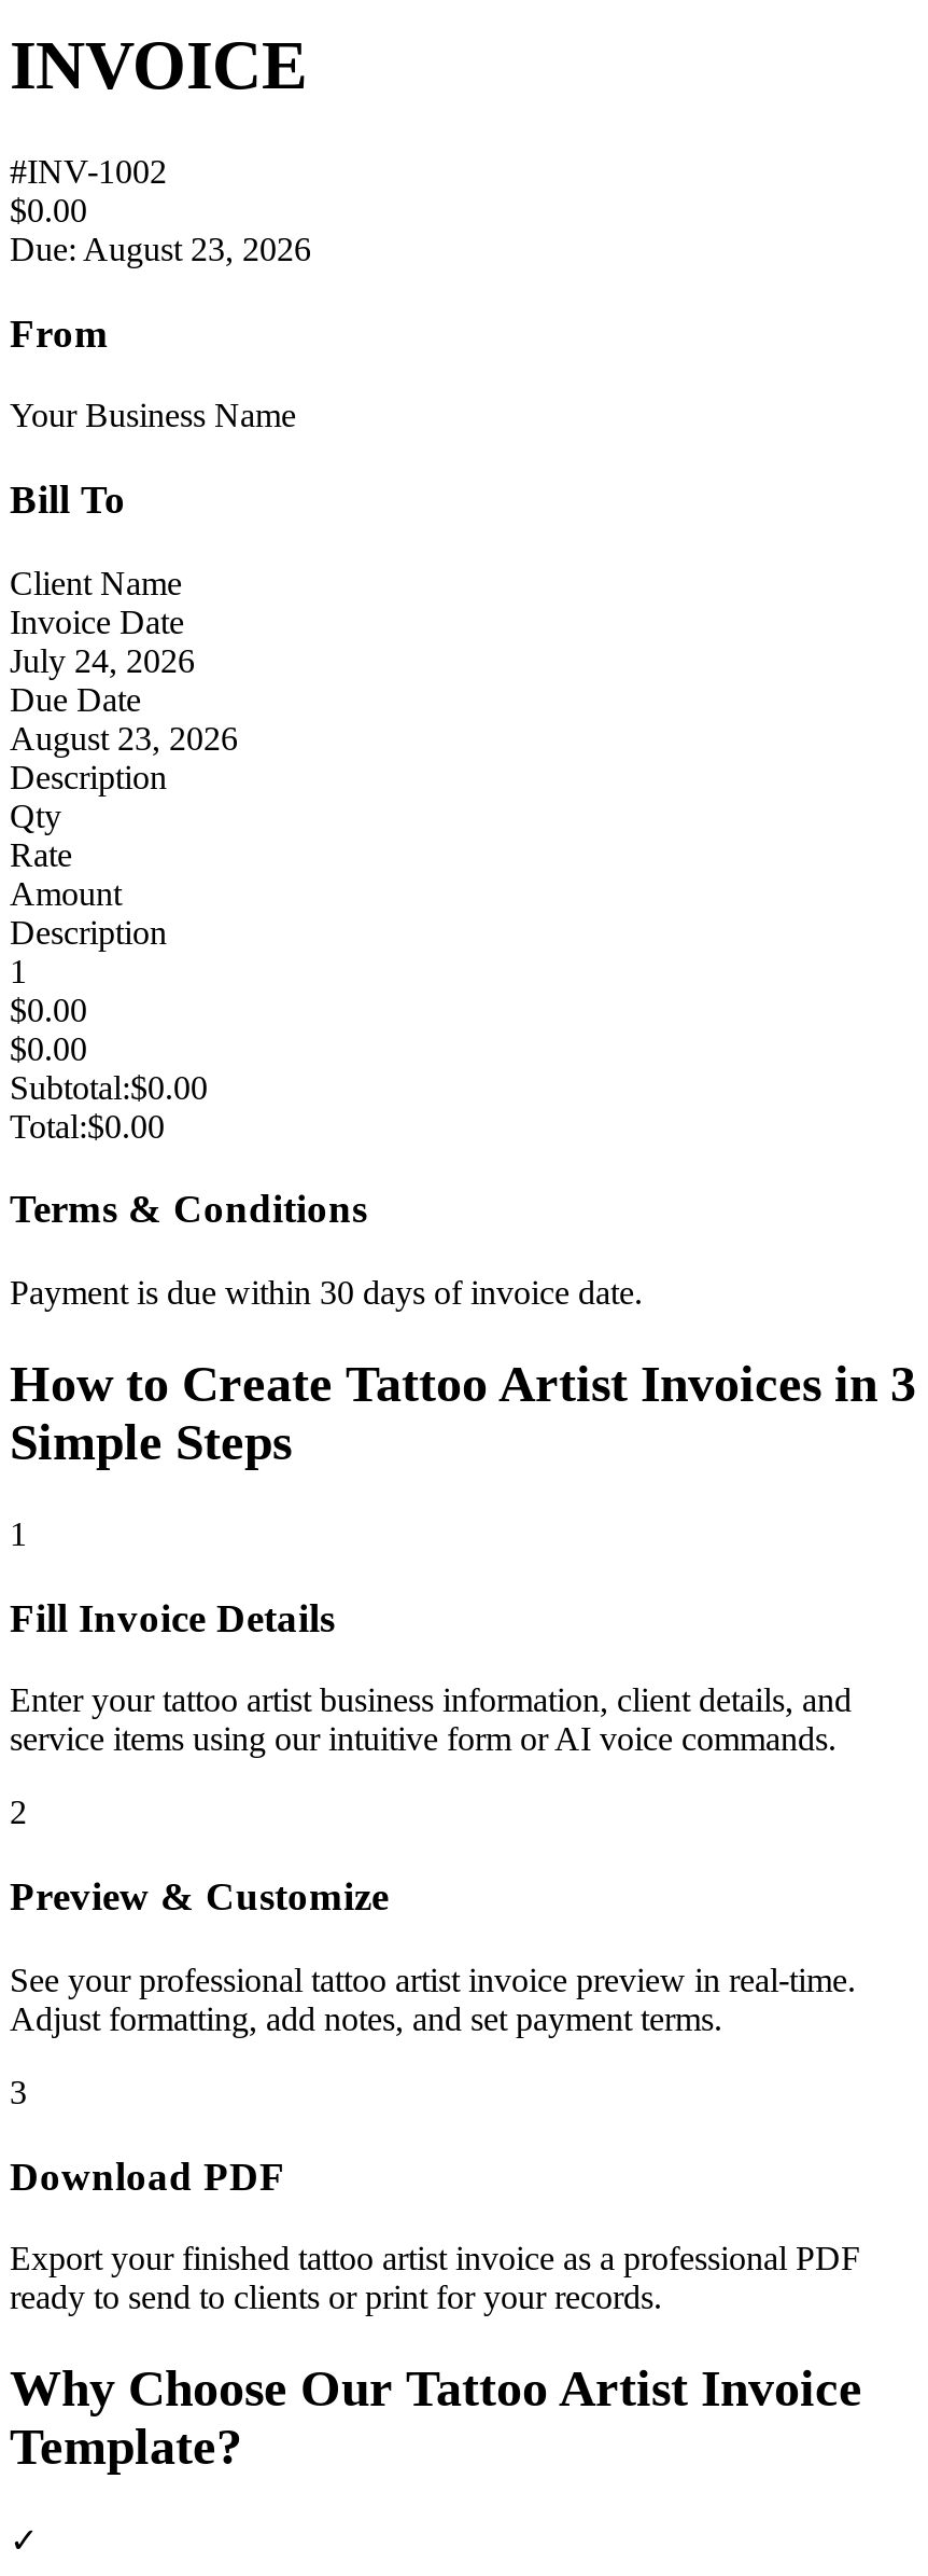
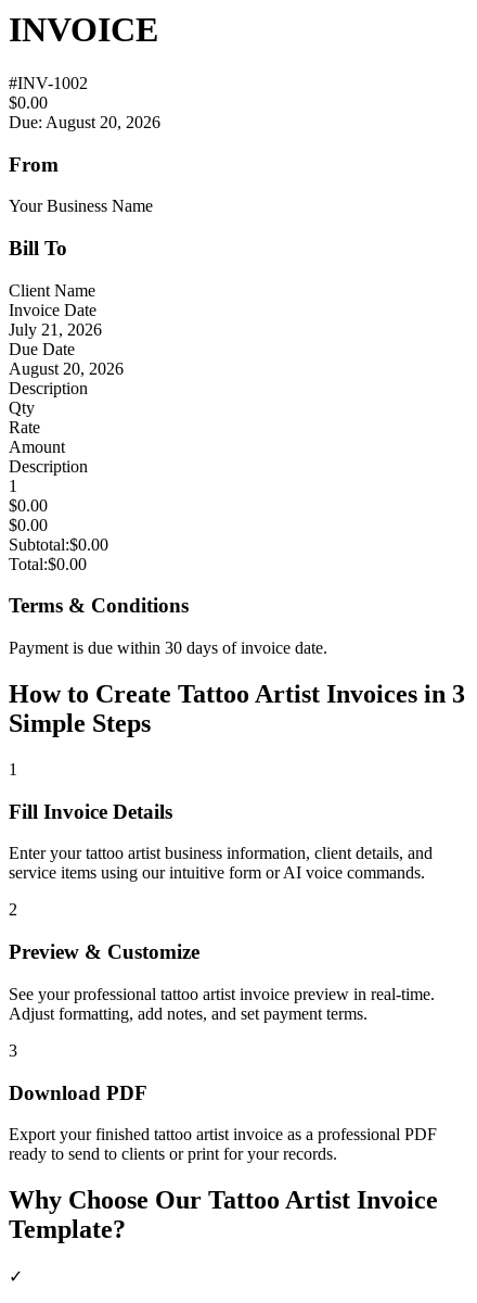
- Due: August 23, 2026
+ Due: August 20, 2026

- July 24, 2026
+ July 21, 2026

- August 23, 2026
+ August 20, 2026
